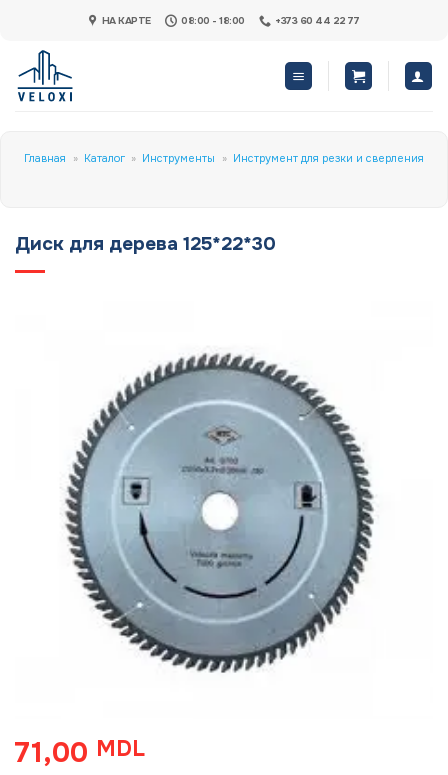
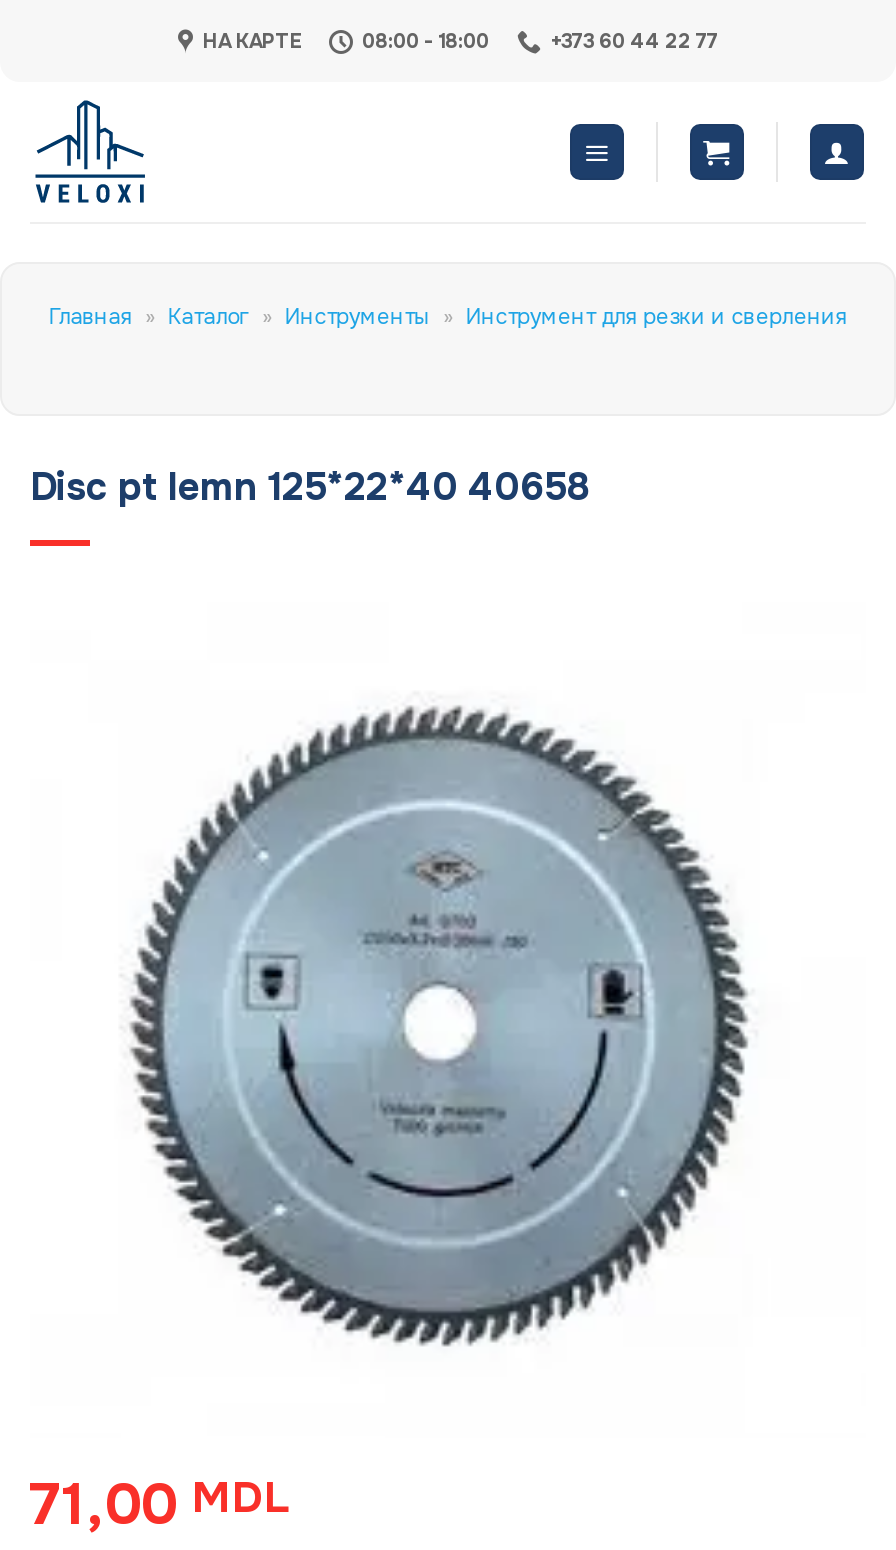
- Диск для дерева 125*22*30
+ Disc pt lemn 125*22*40 40658
